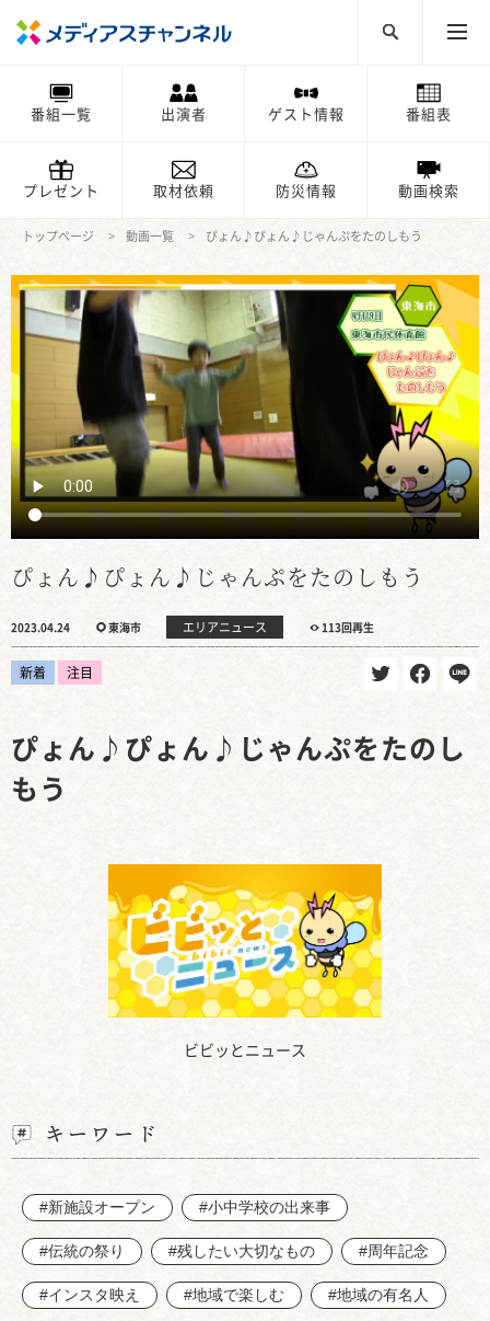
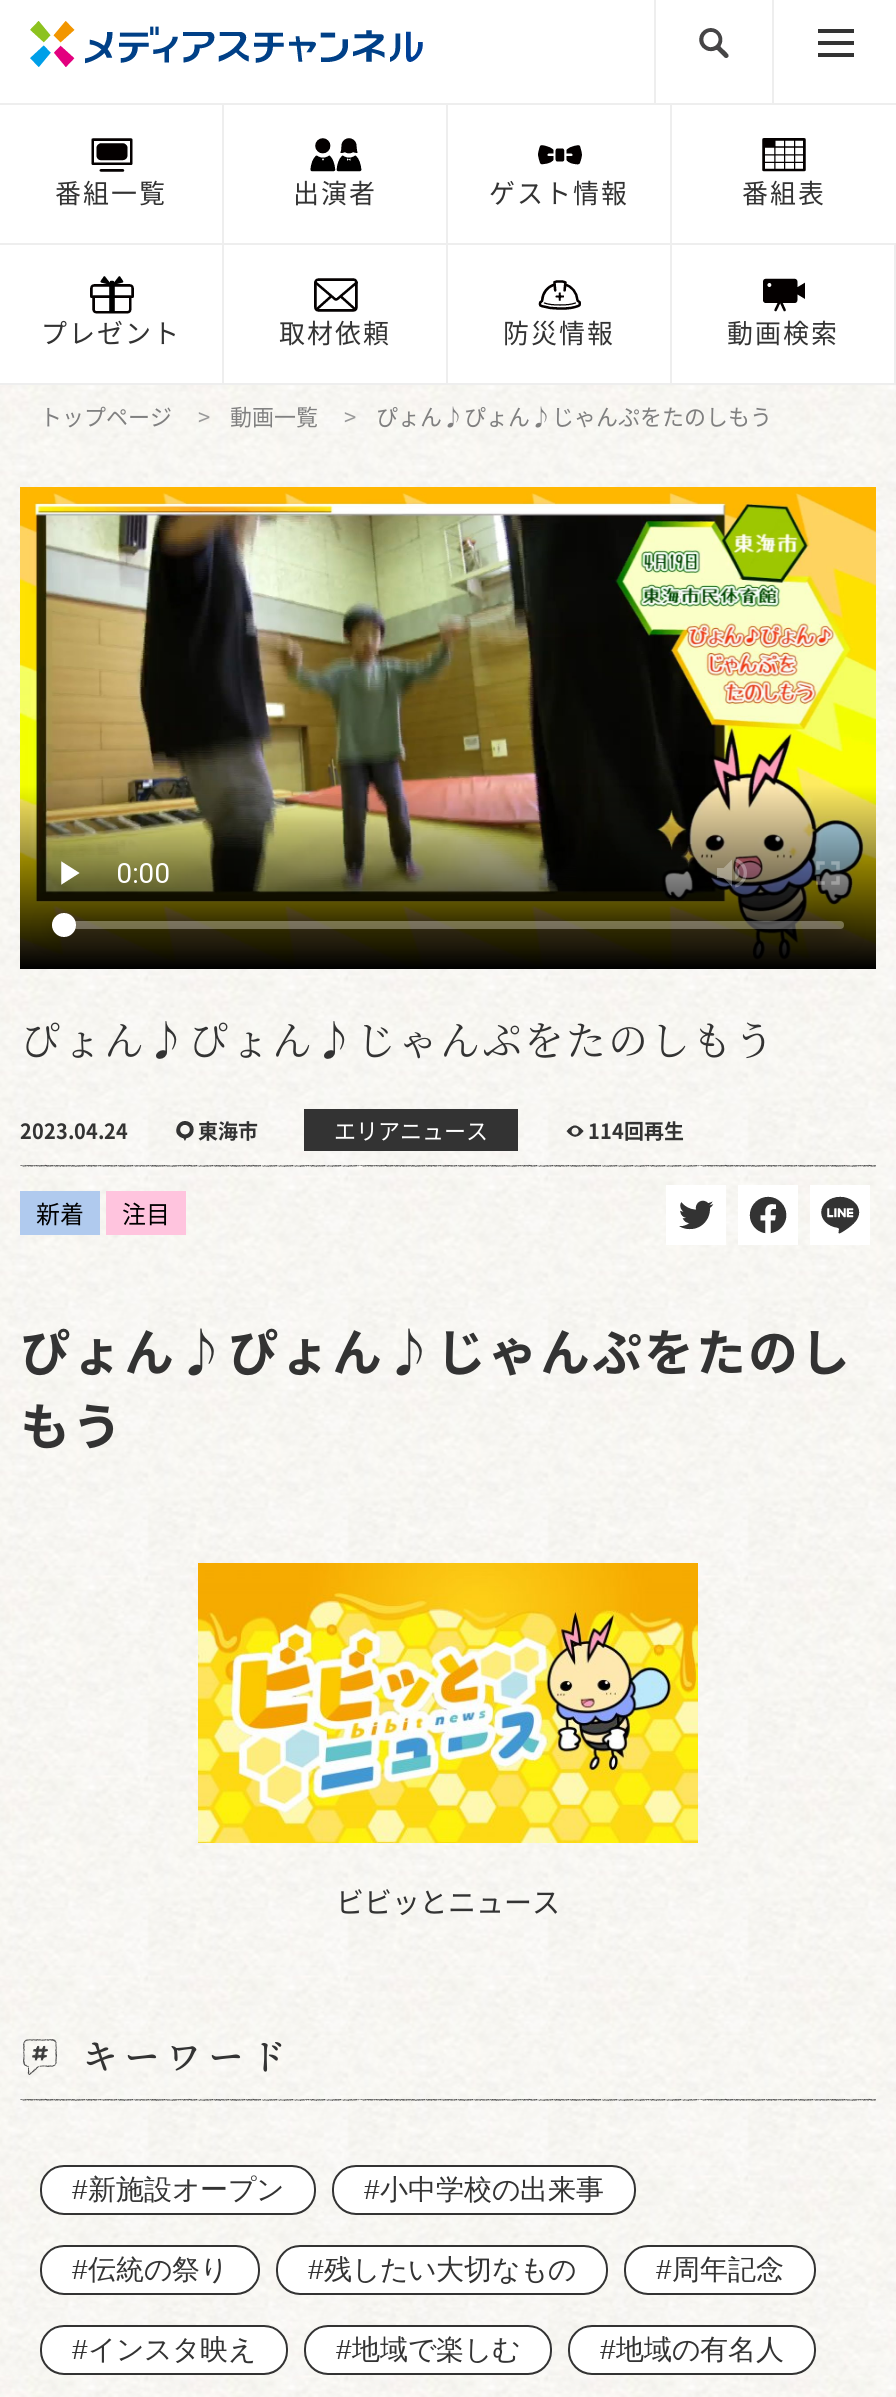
- 113回再生
+ 114回再生
